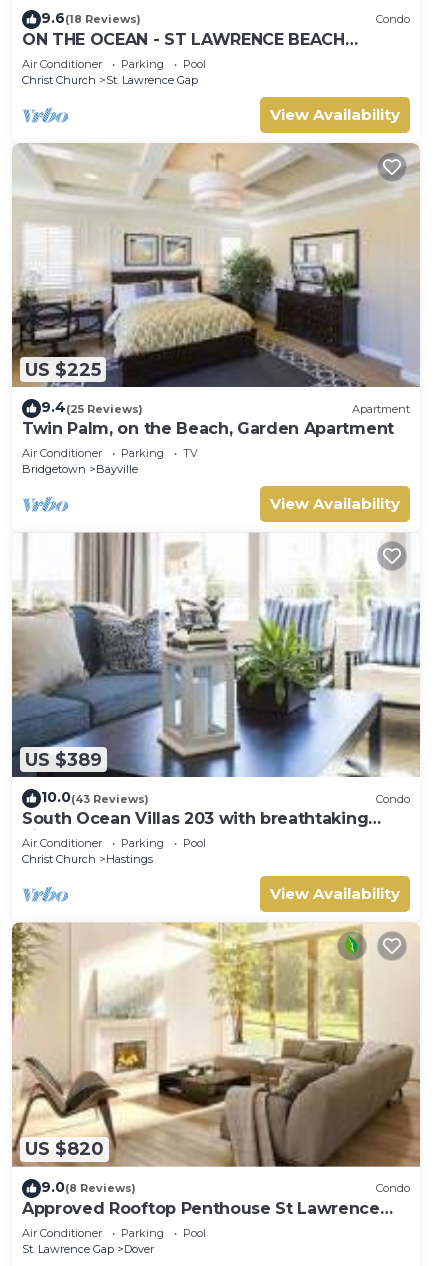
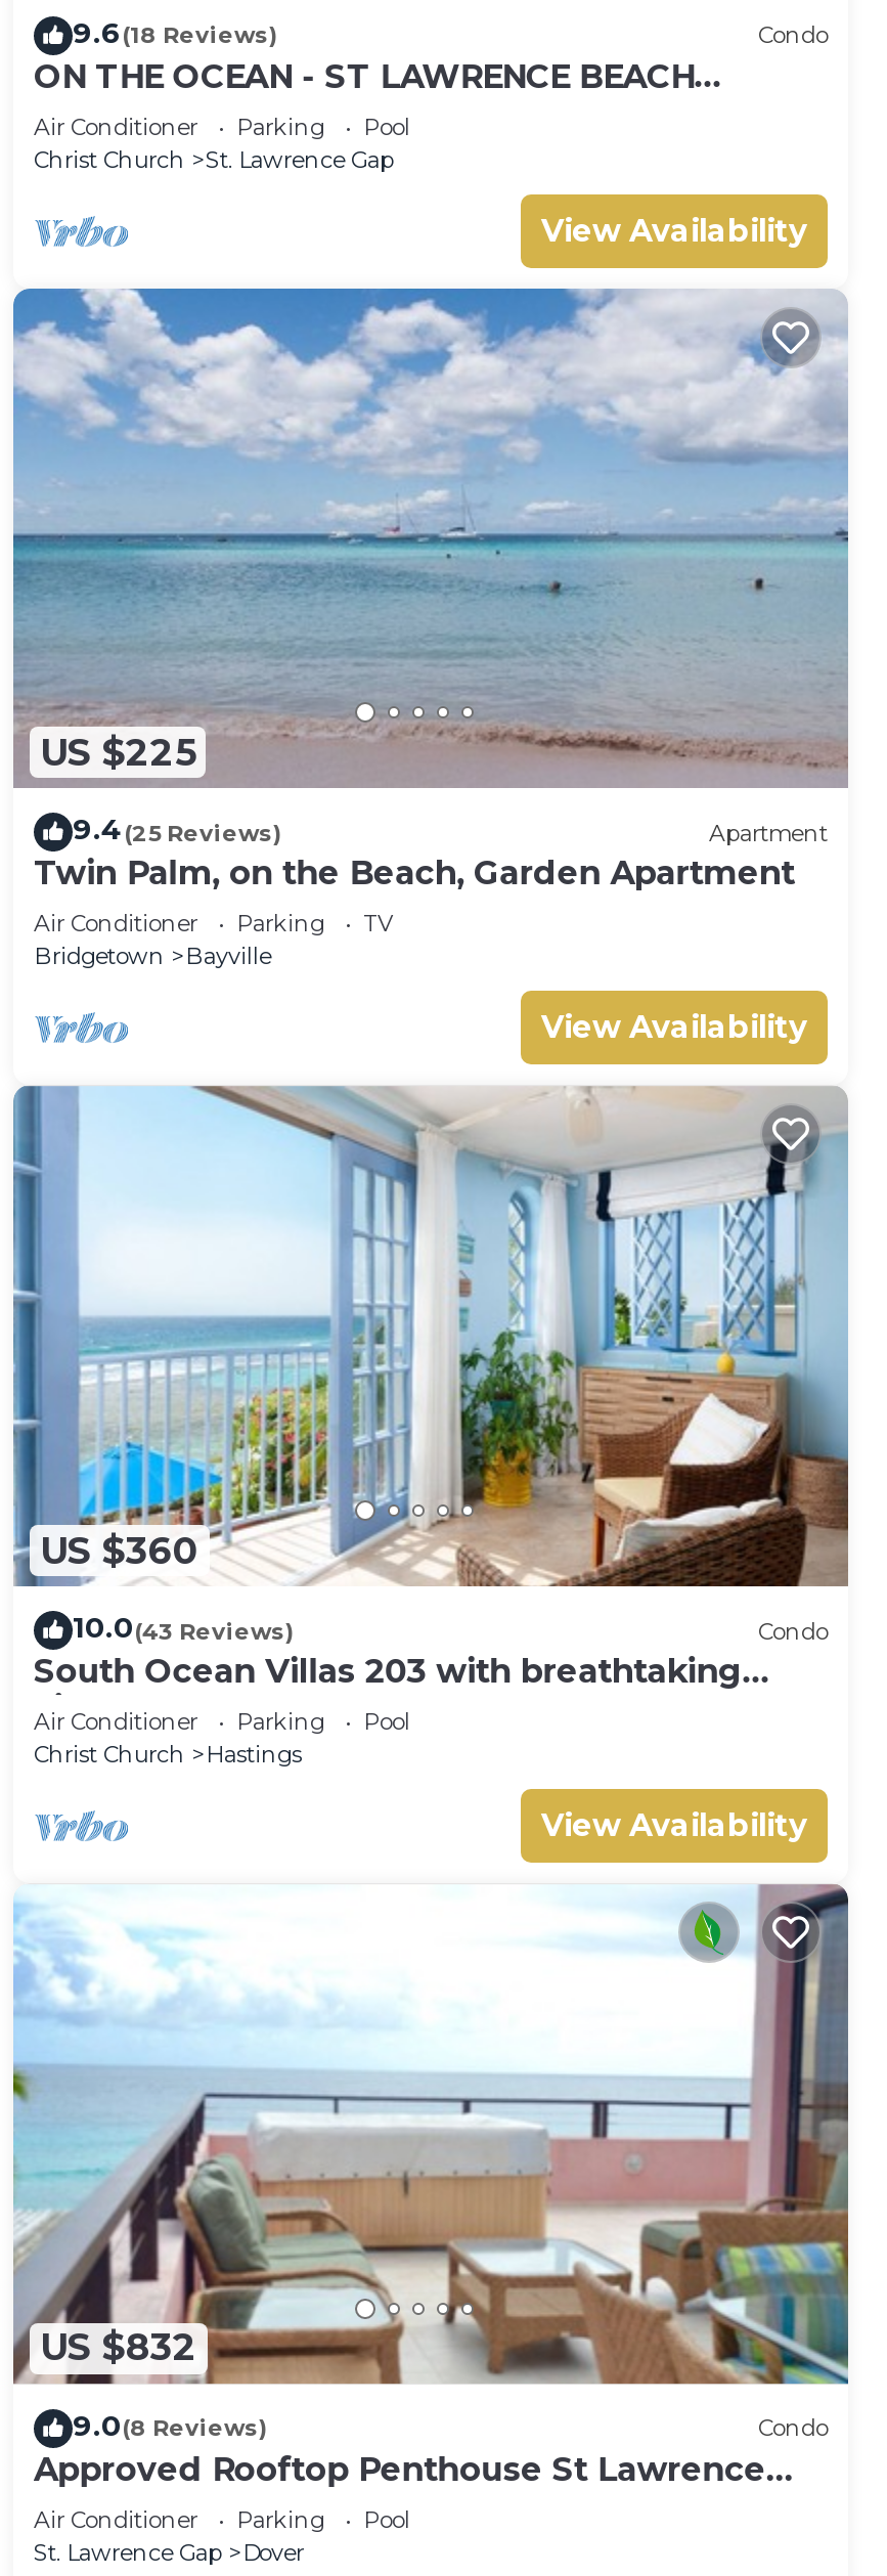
- [image]
+ [image]

- [image]
- US $389
+ [image]
+ US $360

- [image]
- US $820
+ [image]
+ US $832
